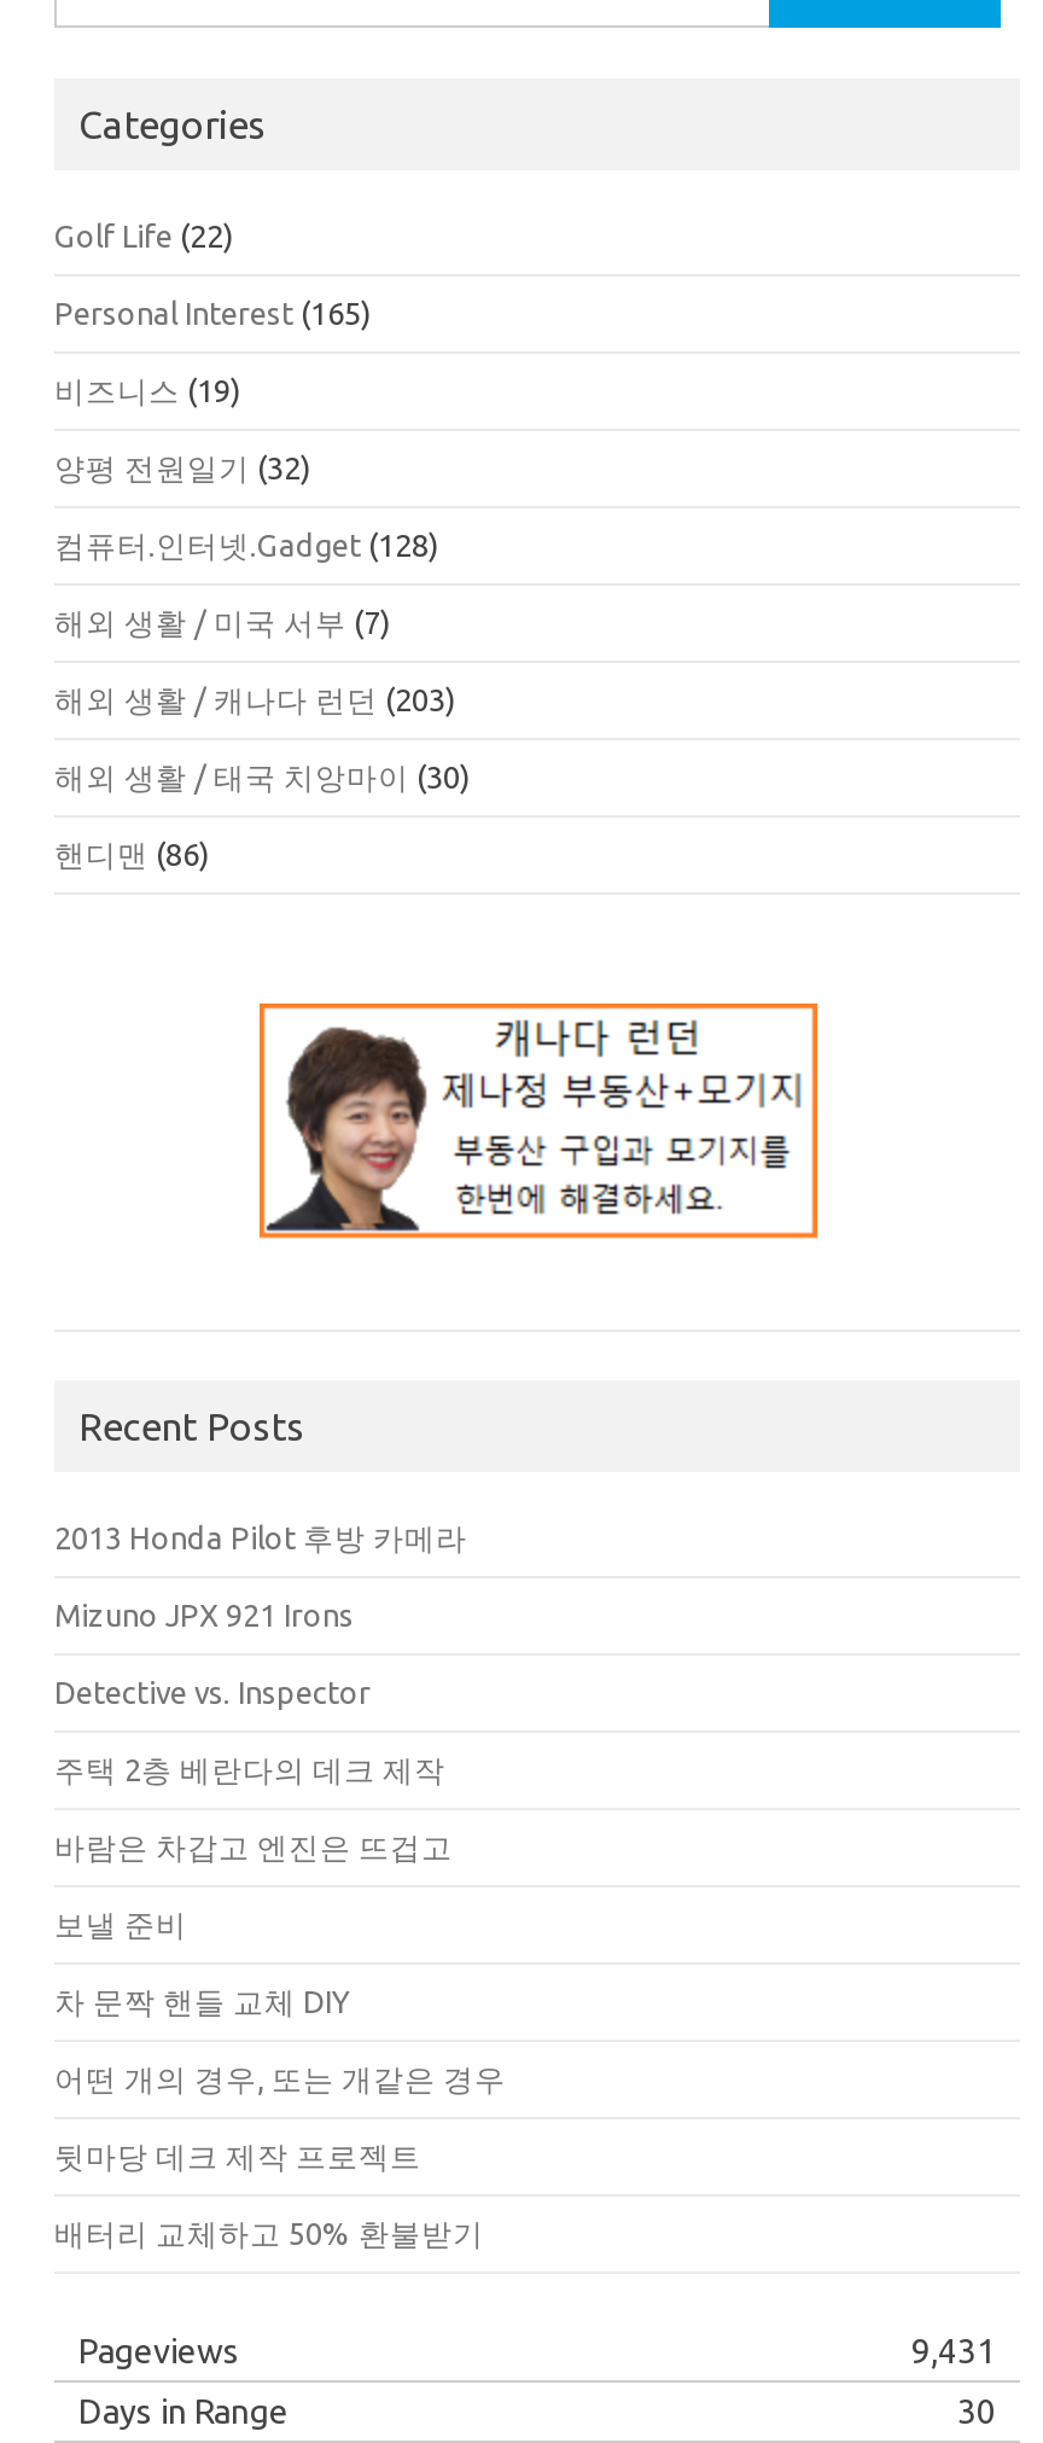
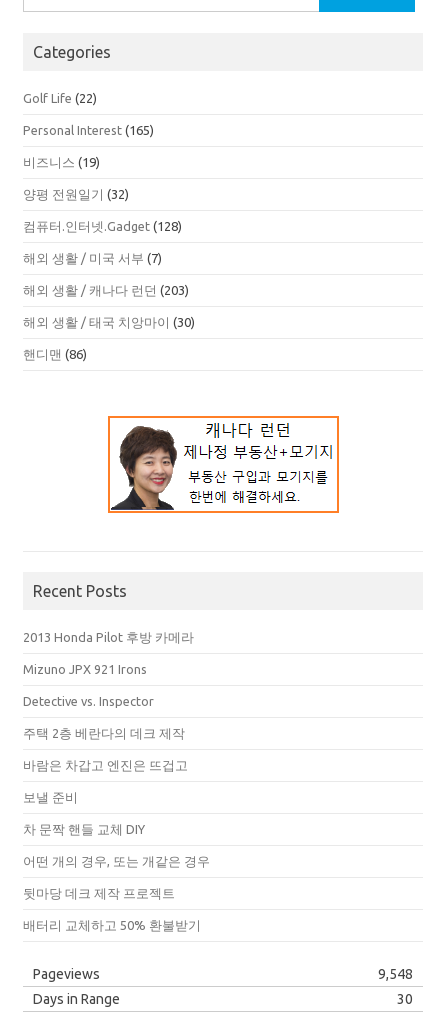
- 9,431
+ 9,548
